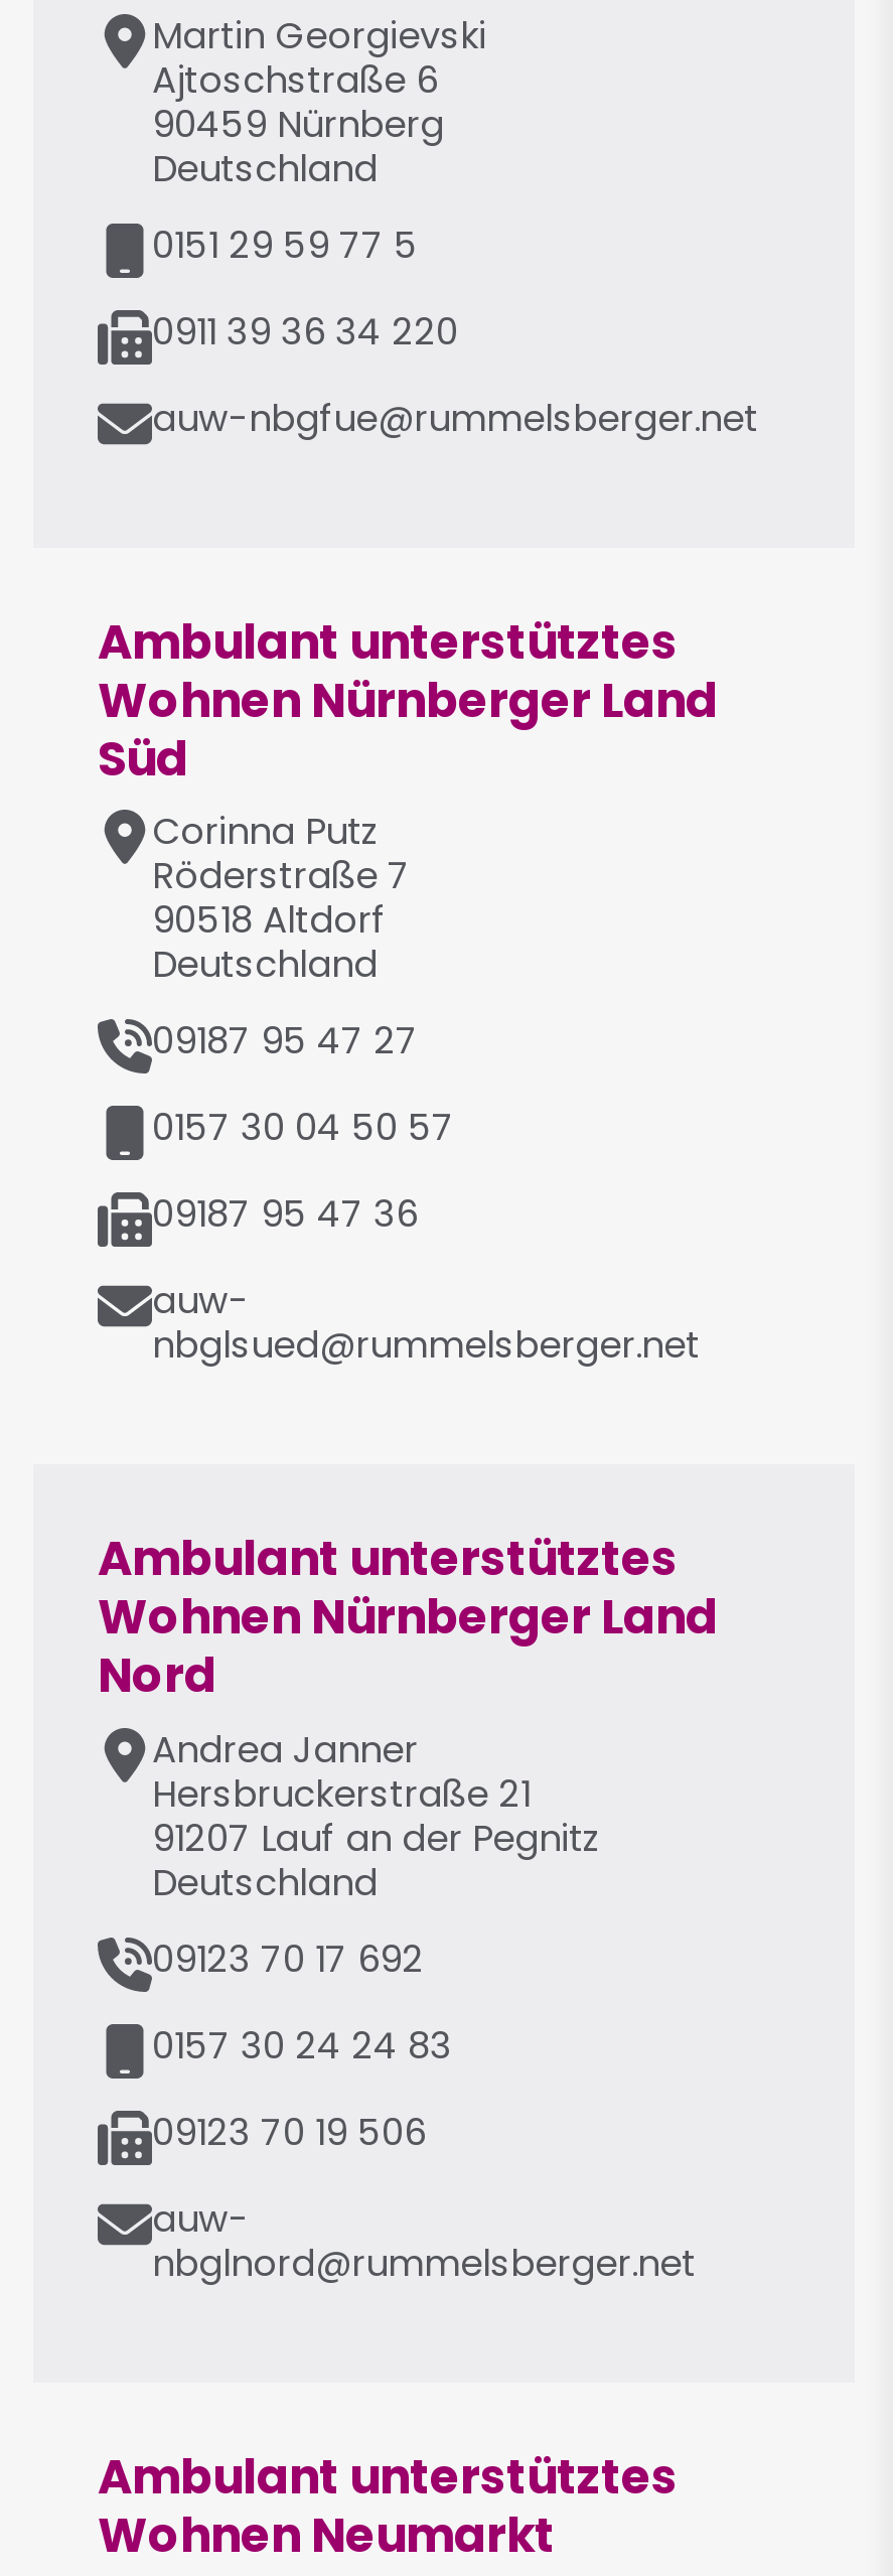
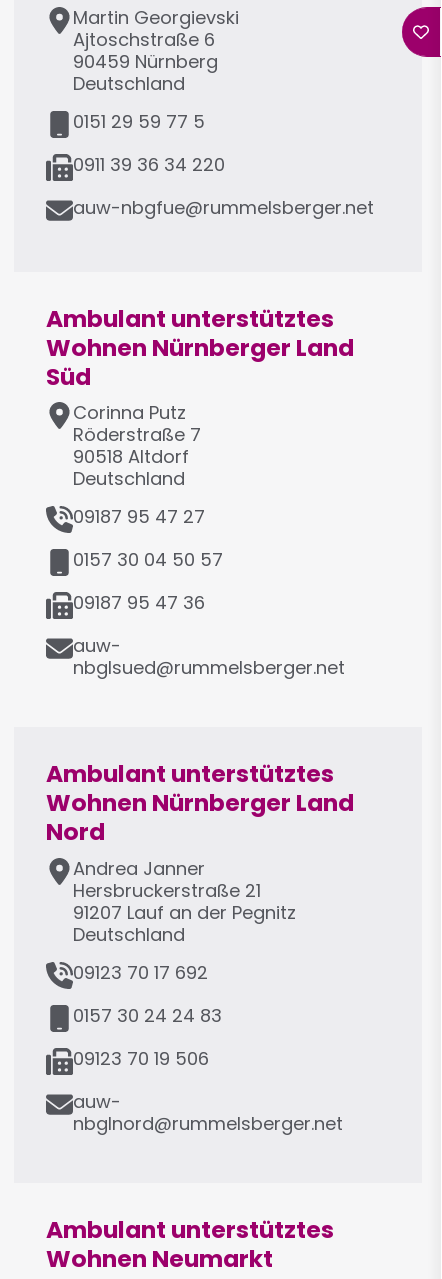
+ [image]
